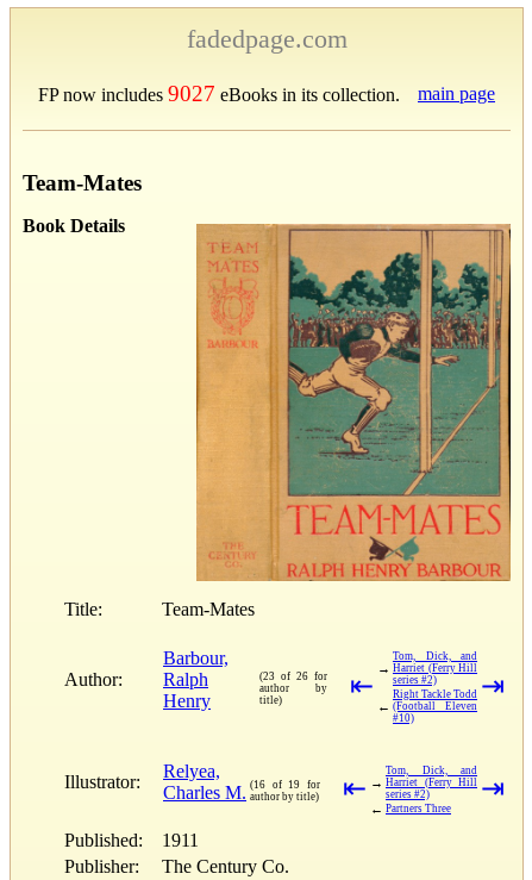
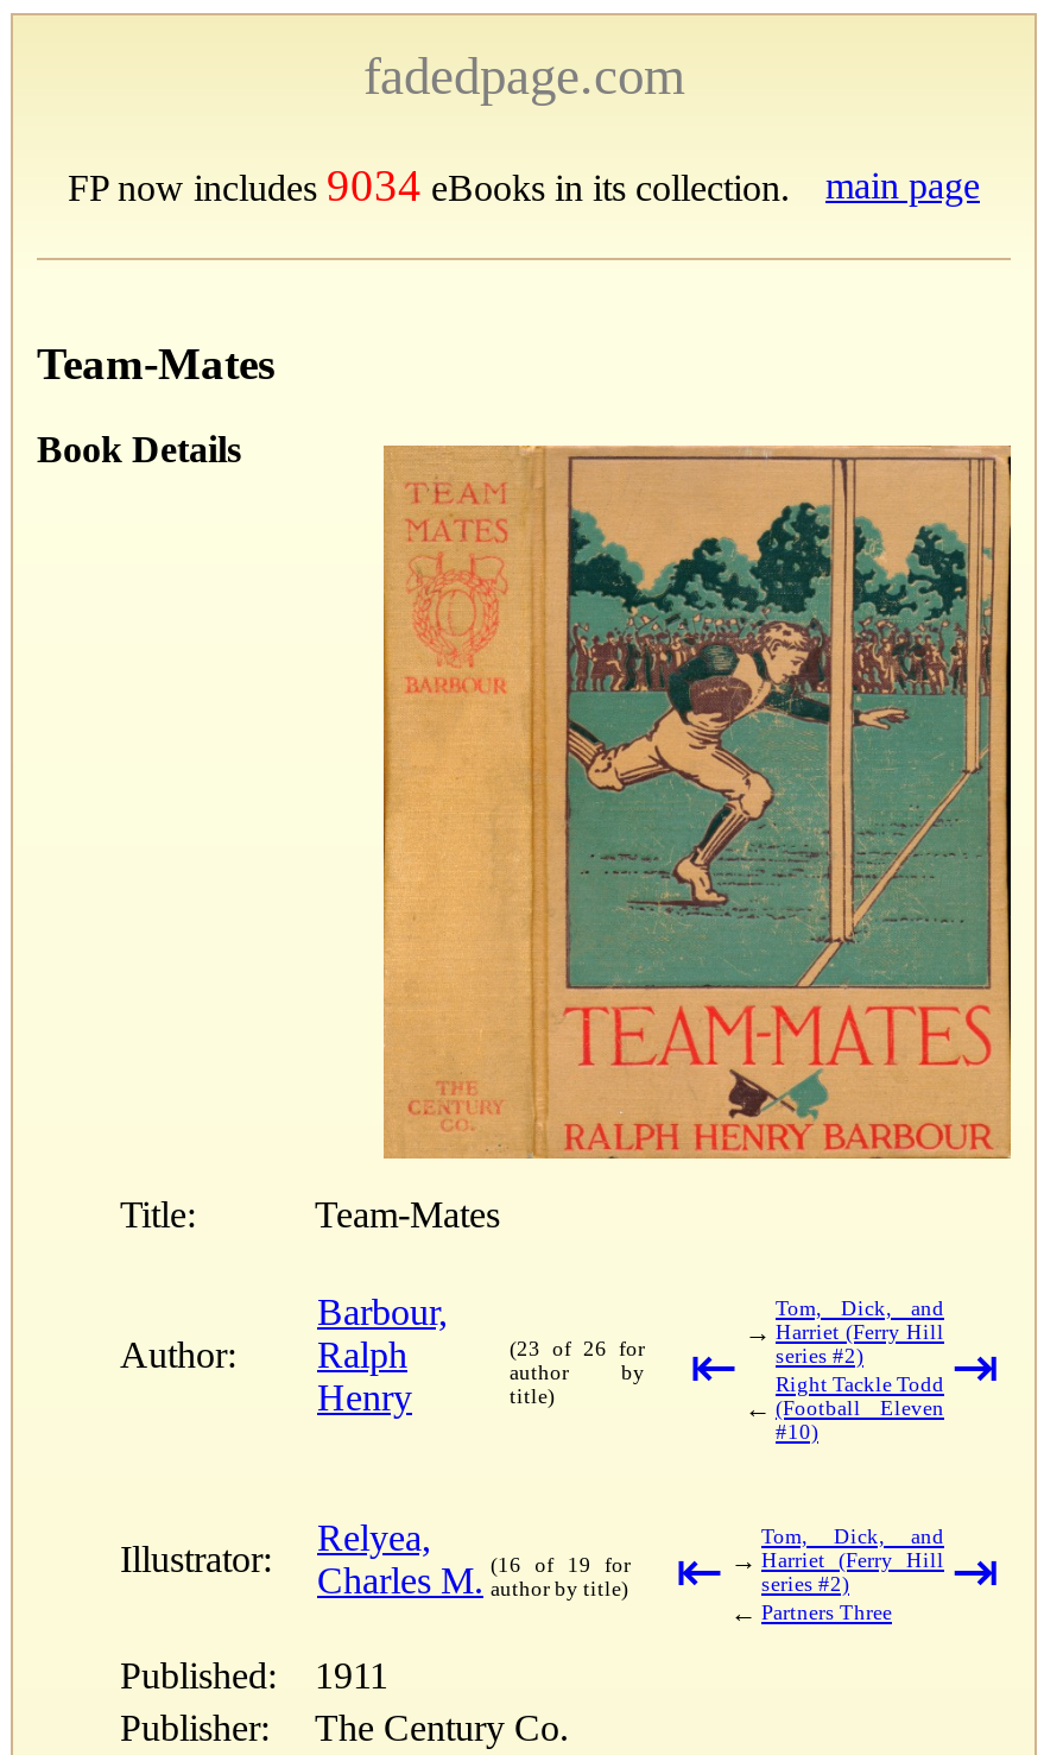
- FP now includes 9027 eBooks in its collection.
+ FP now includes 9034 eBooks in its collection.
